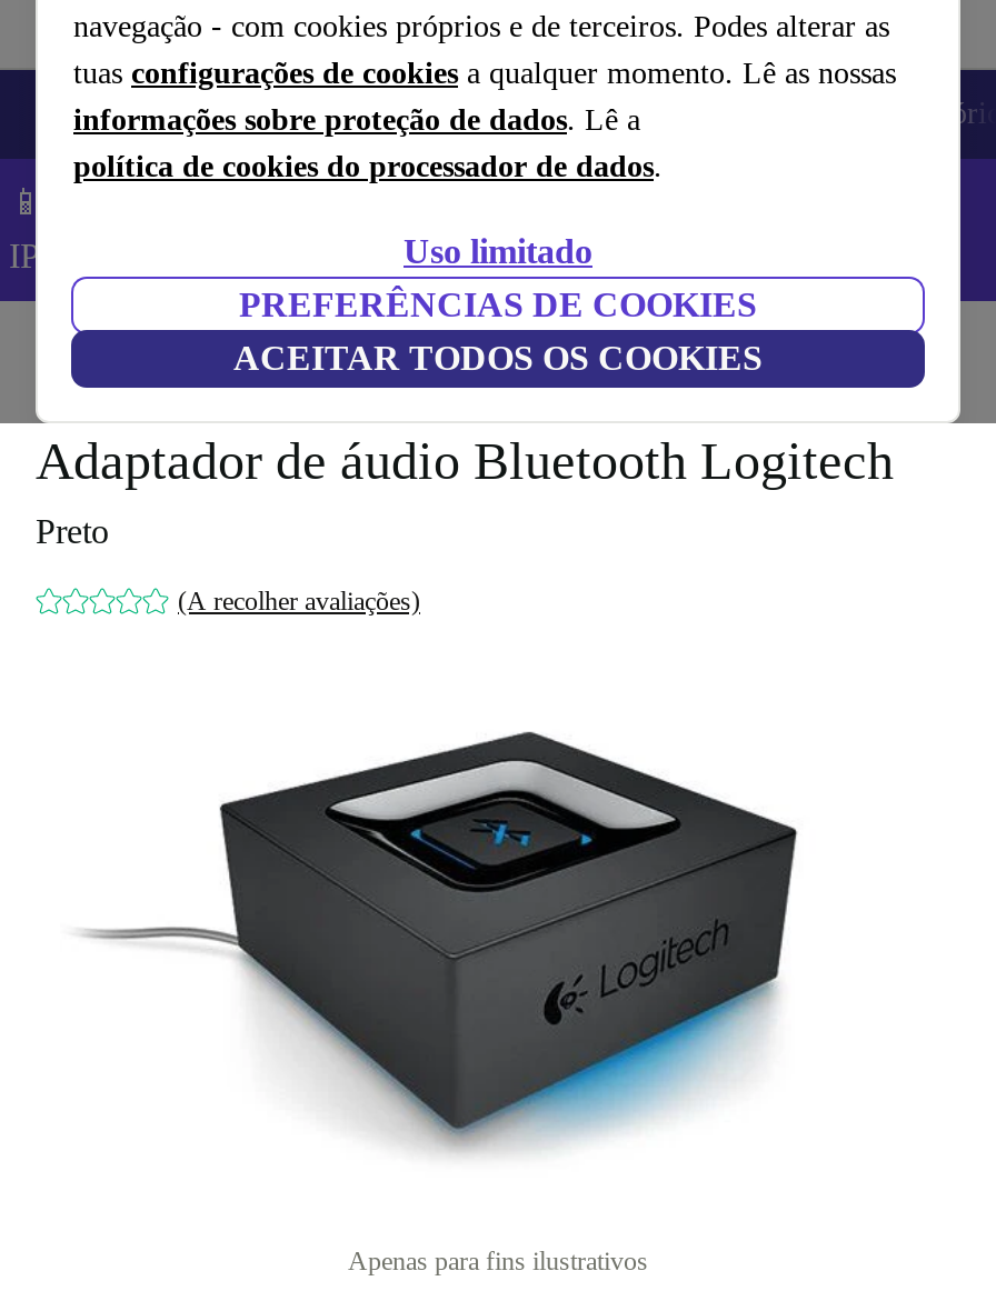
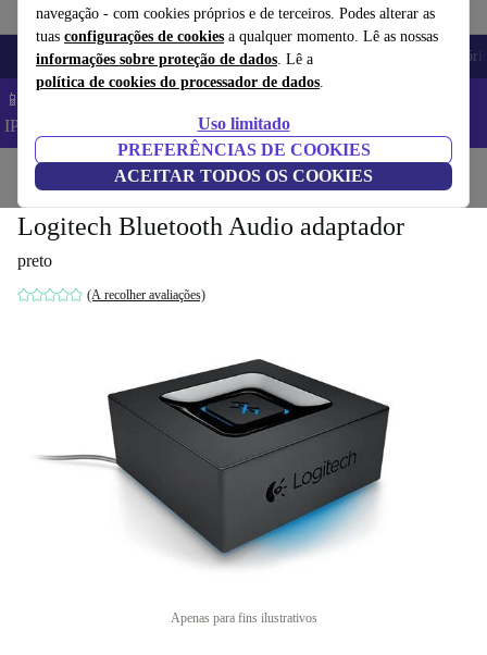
- Adaptador de áudio Bluetooth Logitech
- Preto
+ Logitech Bluetooth Audio adaptador
+ preto
